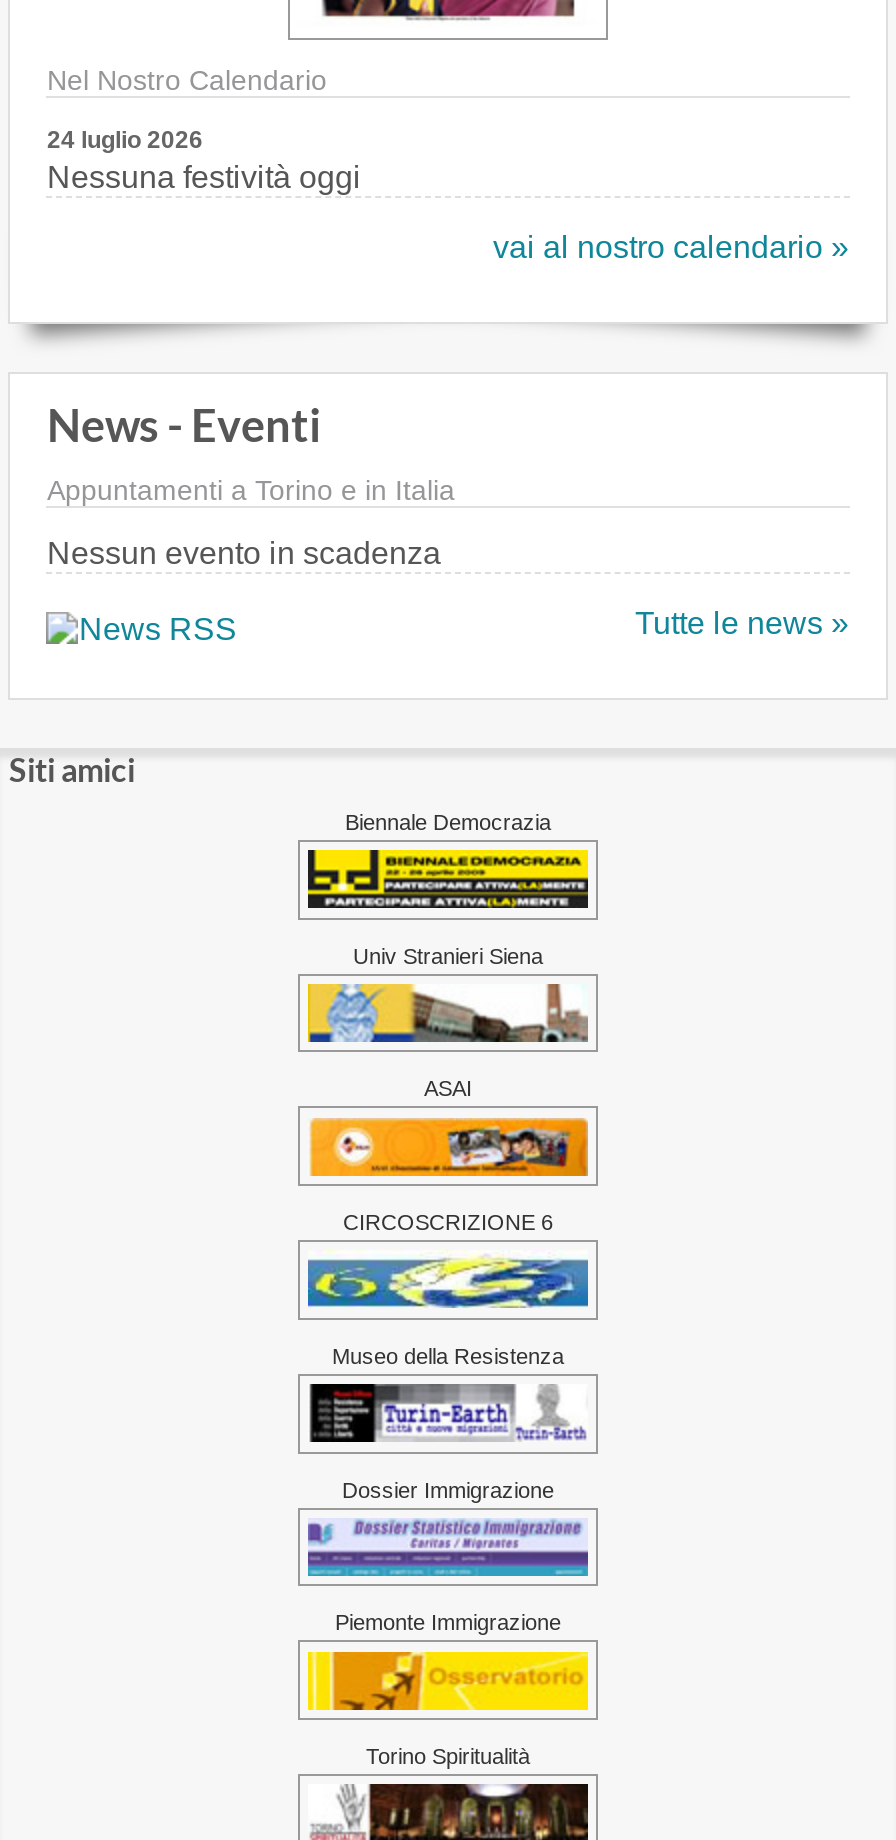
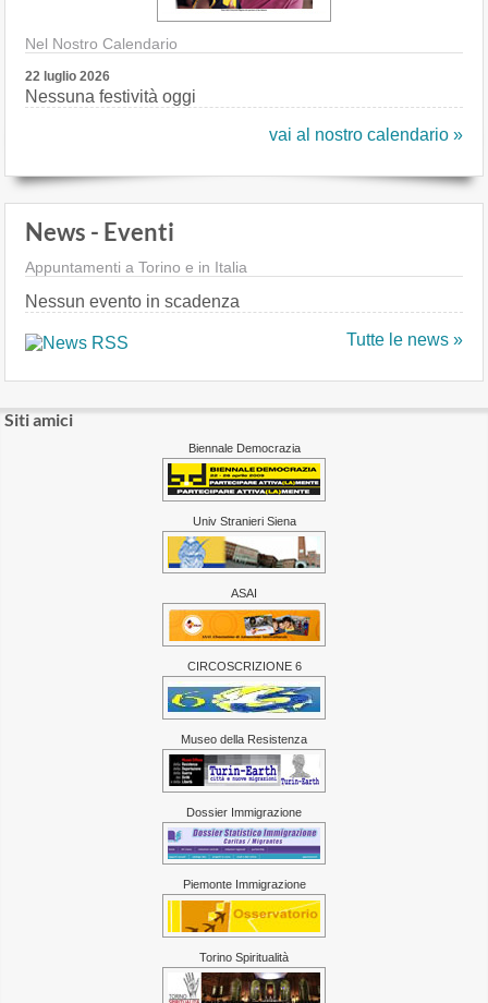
- 24 luglio 2026
+ 22 luglio 2026
